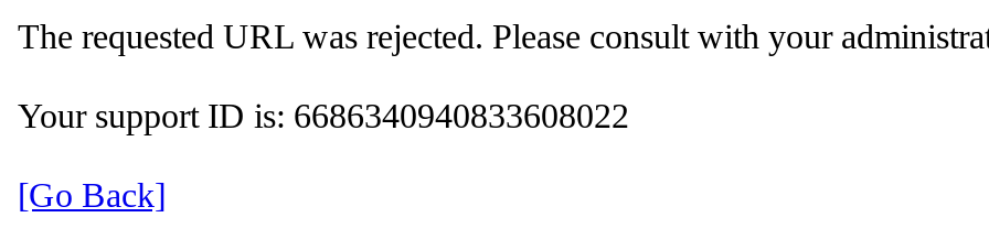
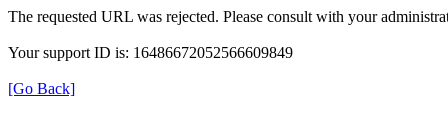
- Your support ID is: 6686340940833608022
+ Your support ID is: 16486672052566609849
